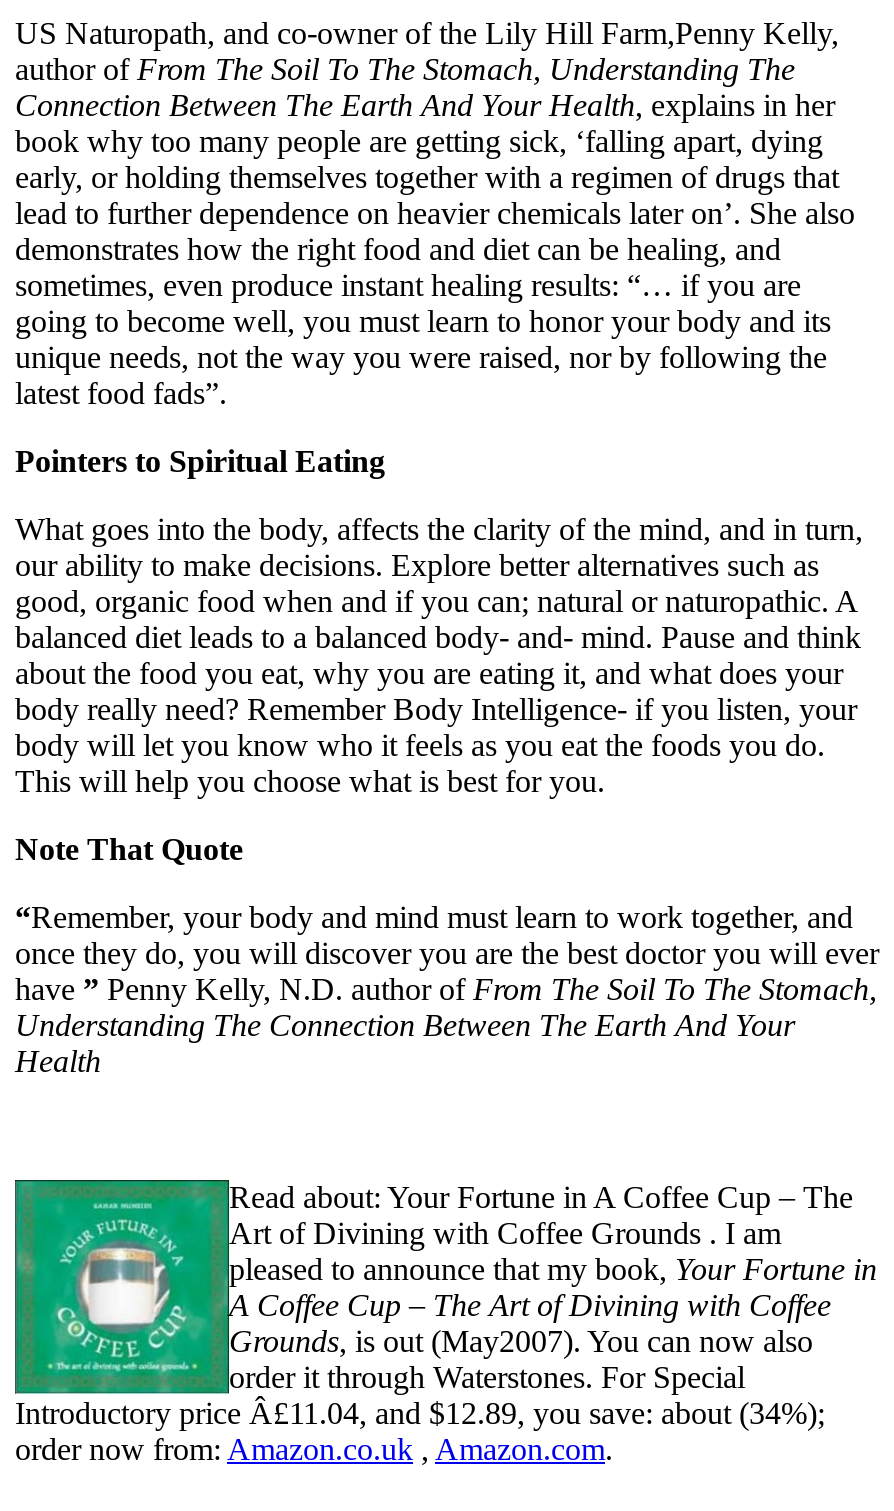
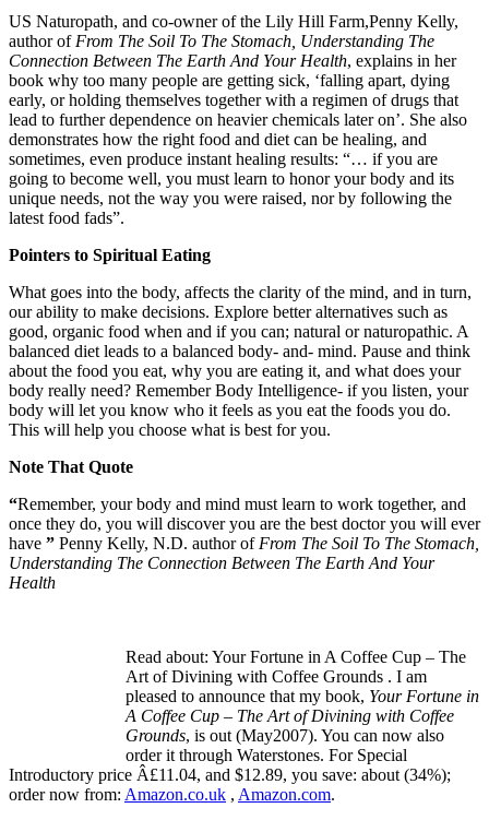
- [image]
